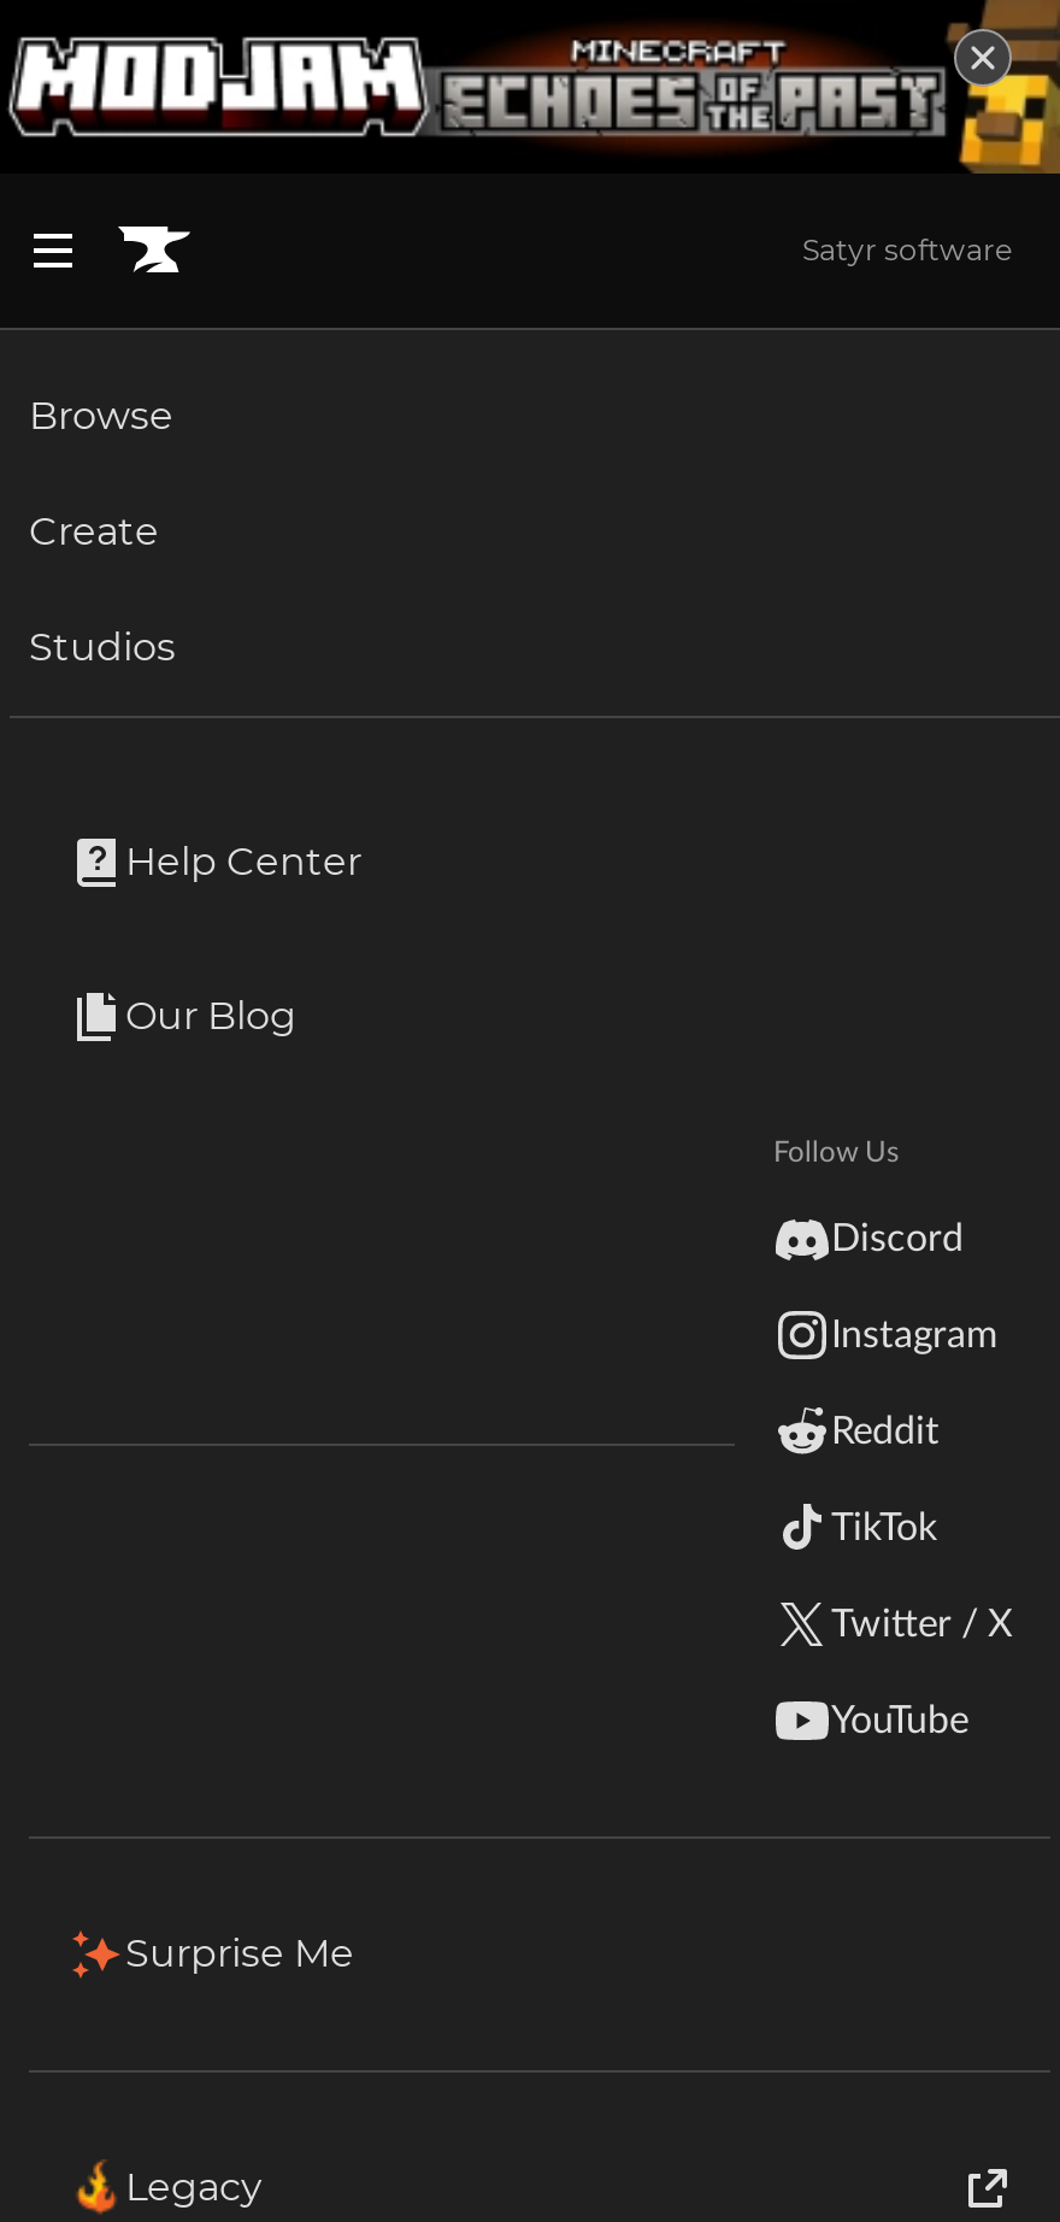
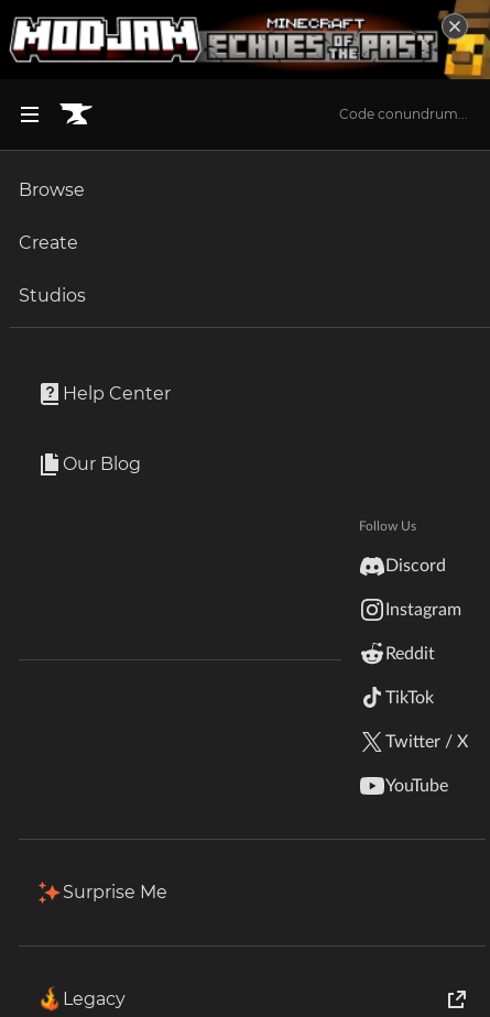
- Satyr software
+ Code conundrum...
